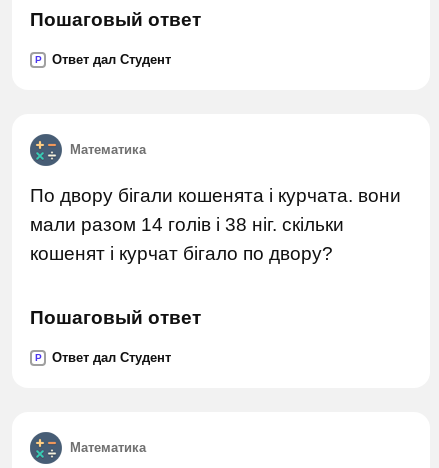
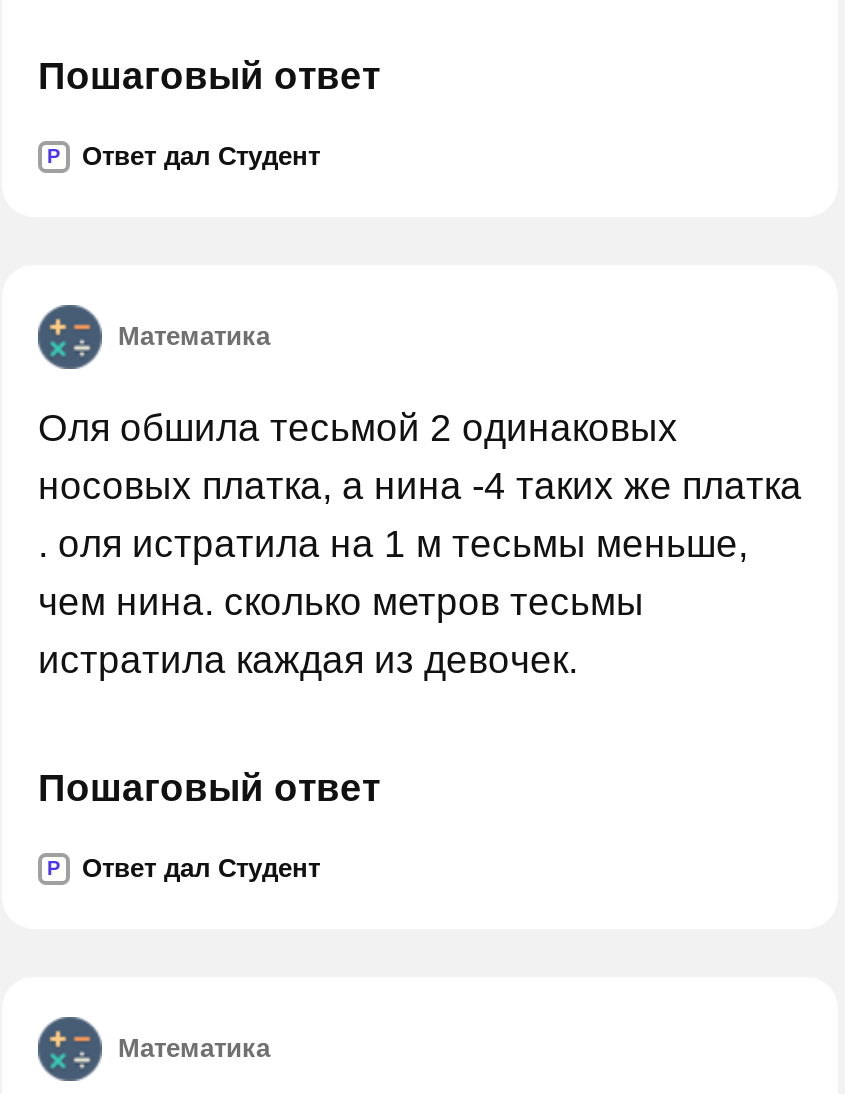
- По двору бігали кошенята і курчата. вони
- мали разом 14 голів і 38 ніг. скільки
- кошенят і курчат бігало по двору?
+ Оля обшила тесьмой 2 одинаковых
+ носовых платка, а нина -4 таких же платка
+ . оля истратила на 1 м тесьмы меньше,
+ чем нина. сколько метров тесьмы
+ истратила каждая из девочек.
